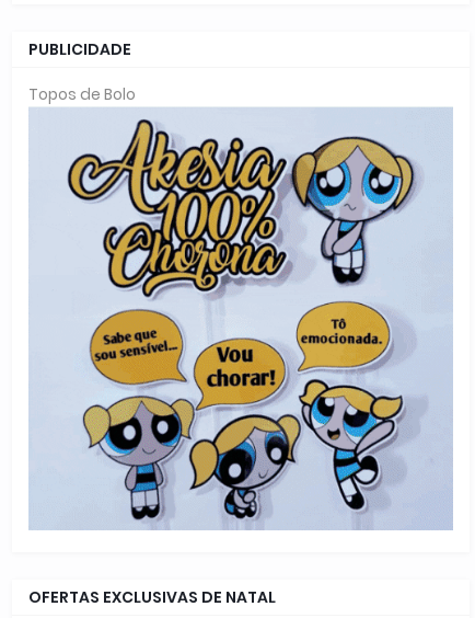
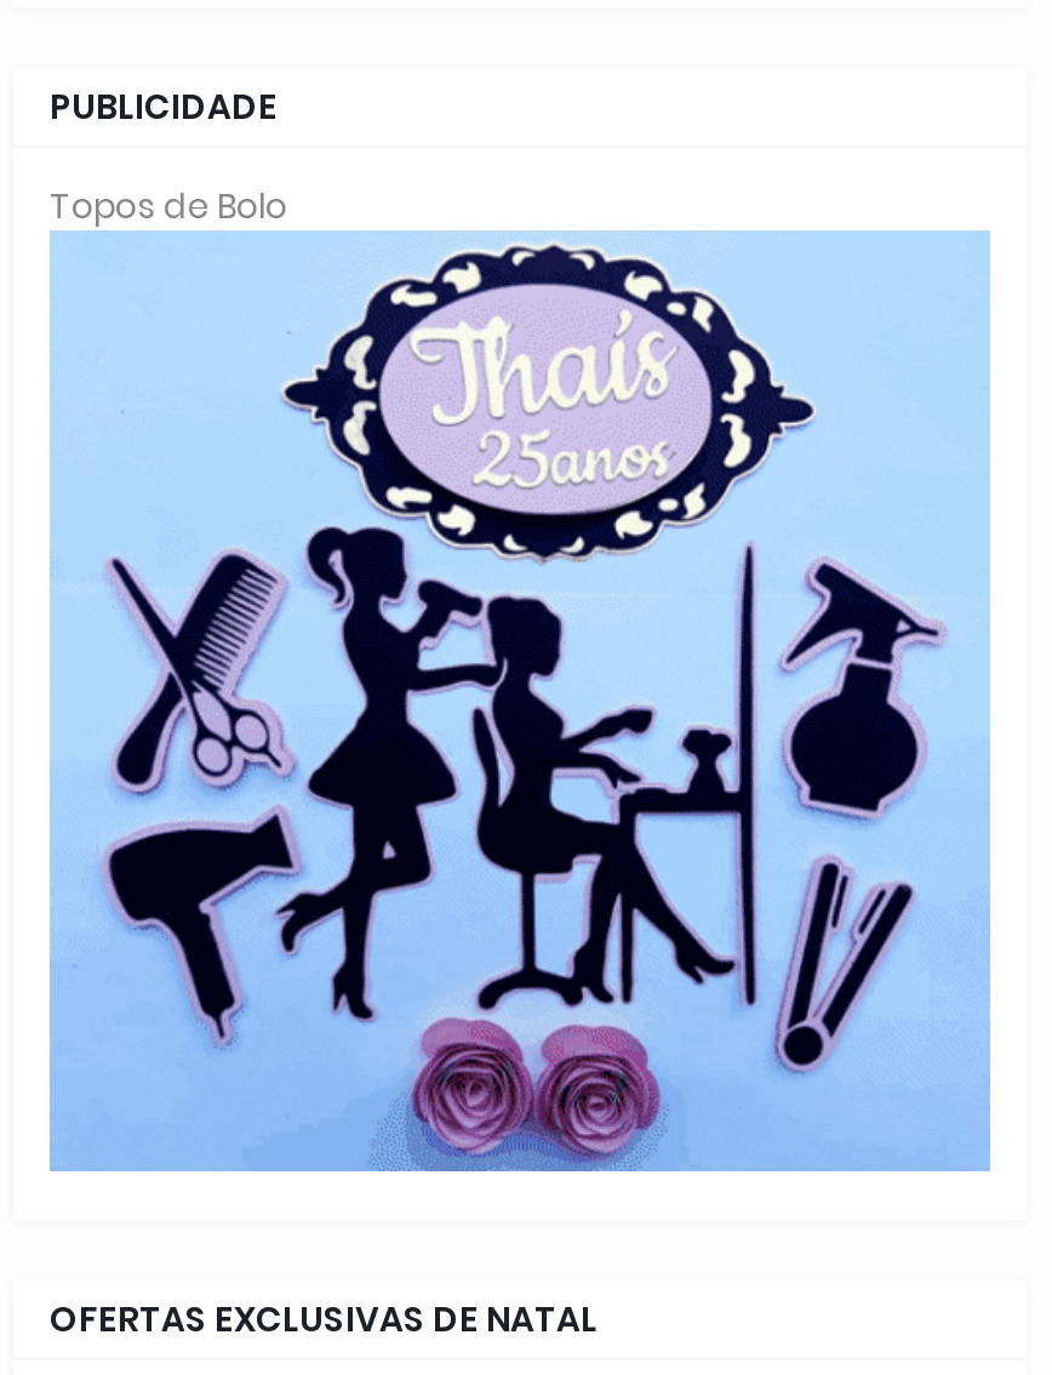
- [image]
+ [image]
